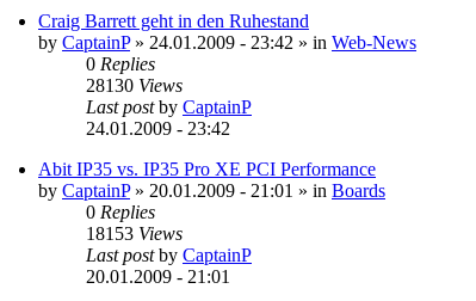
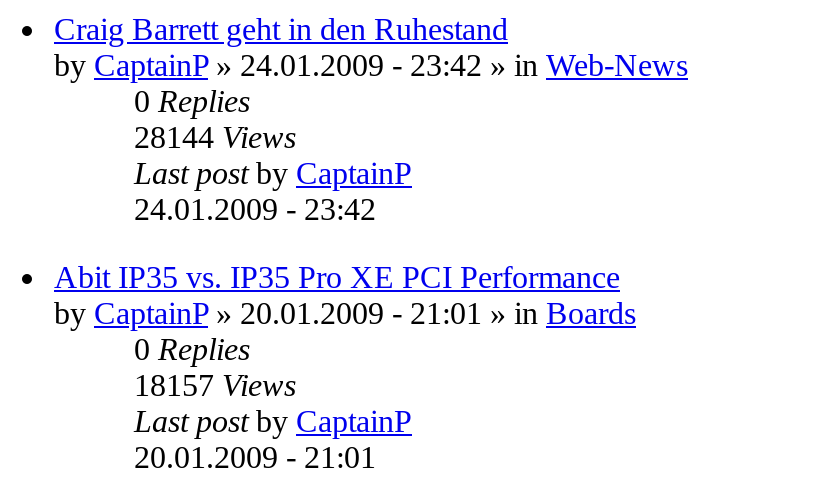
- 28130 Views
+ 28144 Views

- 18153 Views
+ 18157 Views
